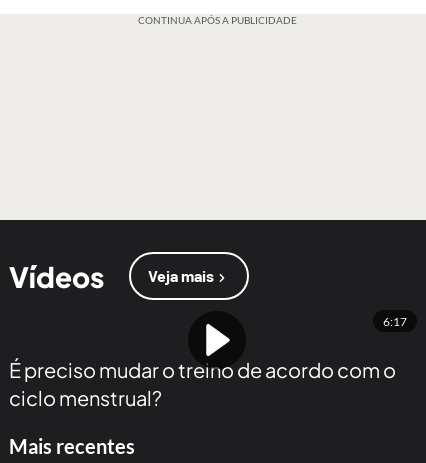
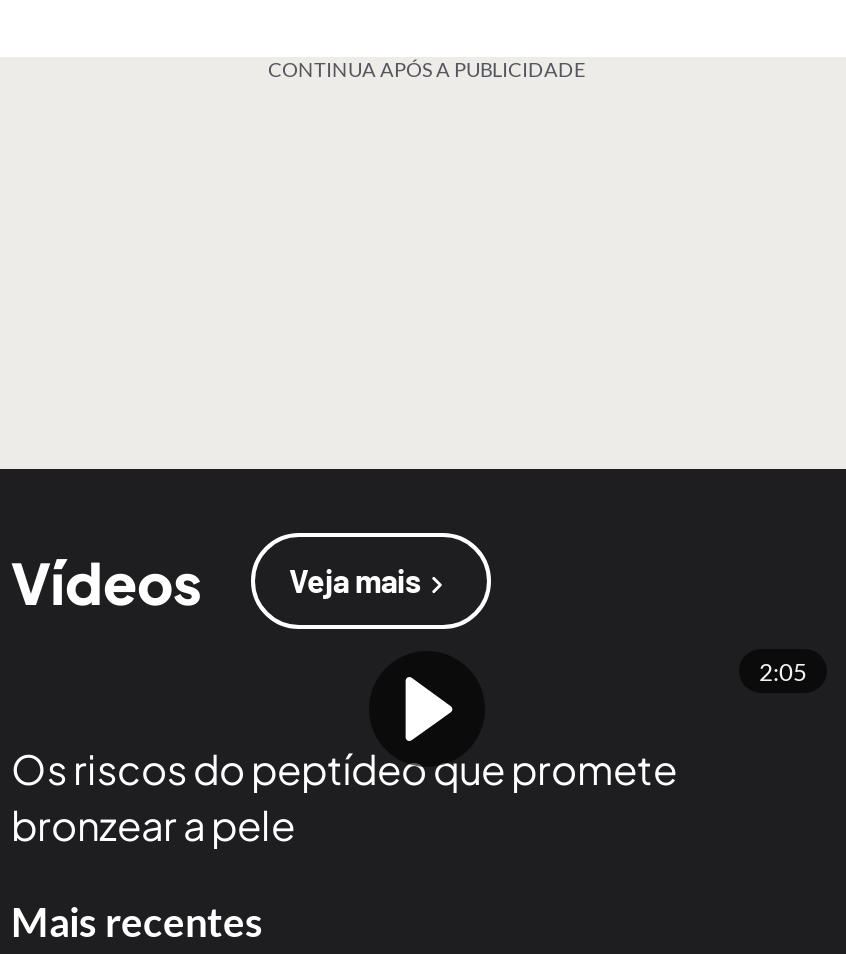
- 6:17
+ 2:05

- É preciso mudar o treino de acordo com o
- ciclo menstrual?
+ Os riscos do peptídeo que promete
+ bronzear a pele
